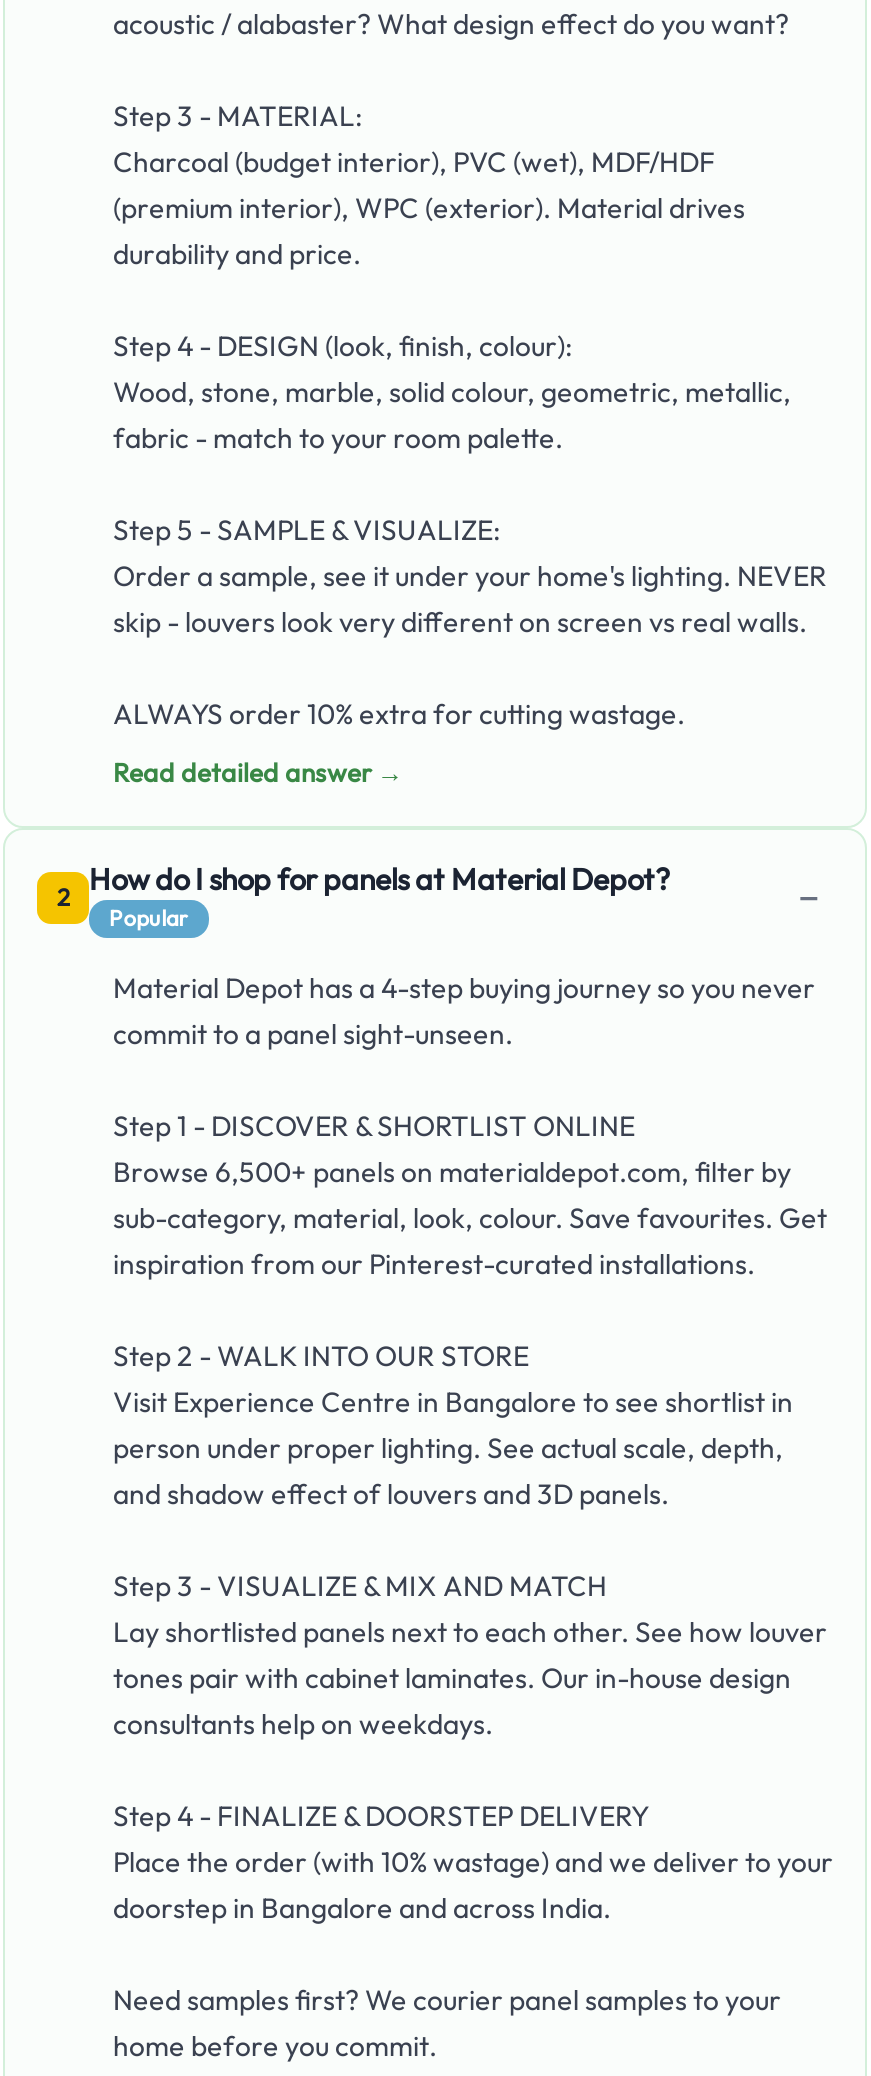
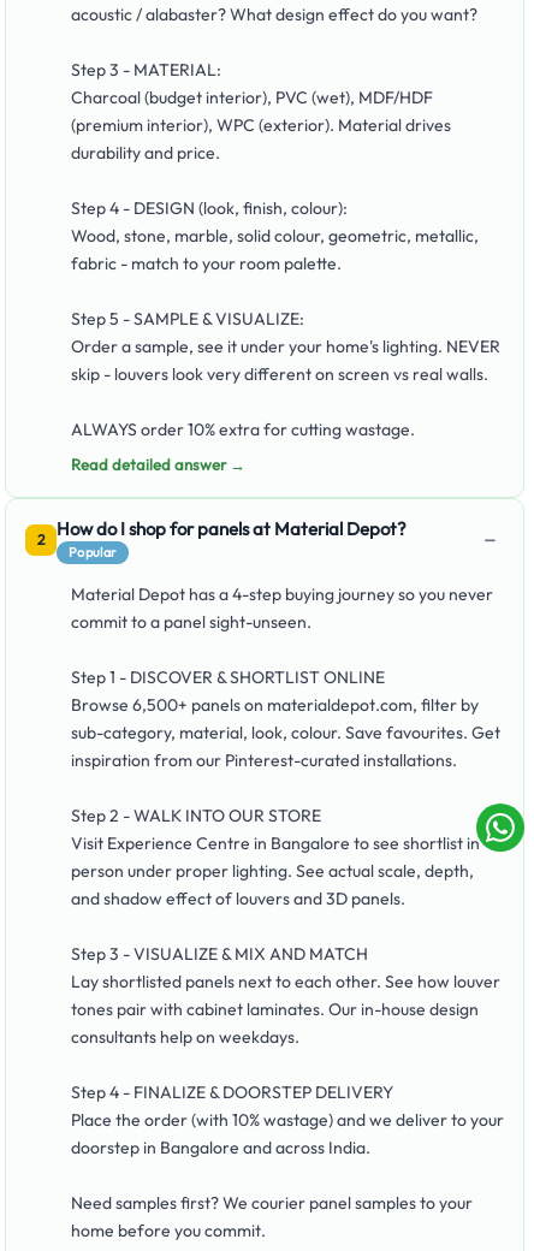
+ [image]
